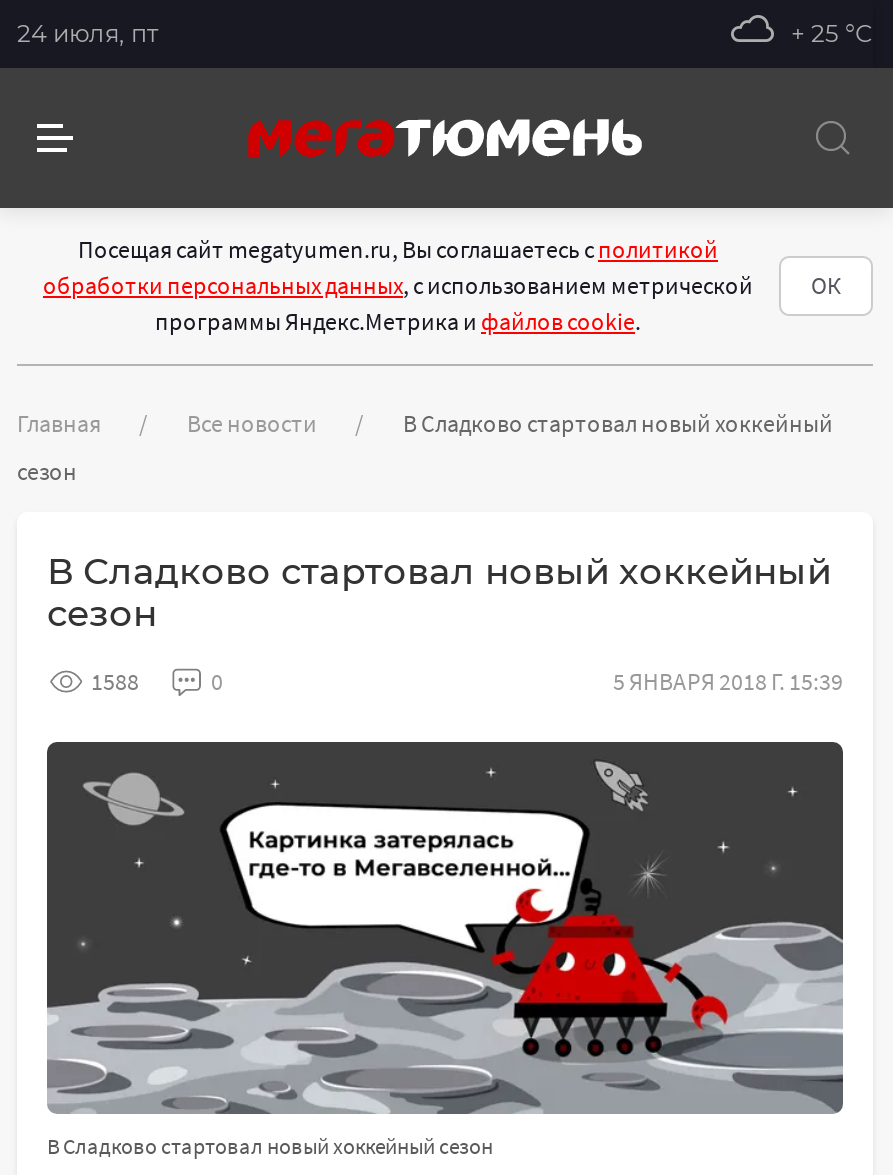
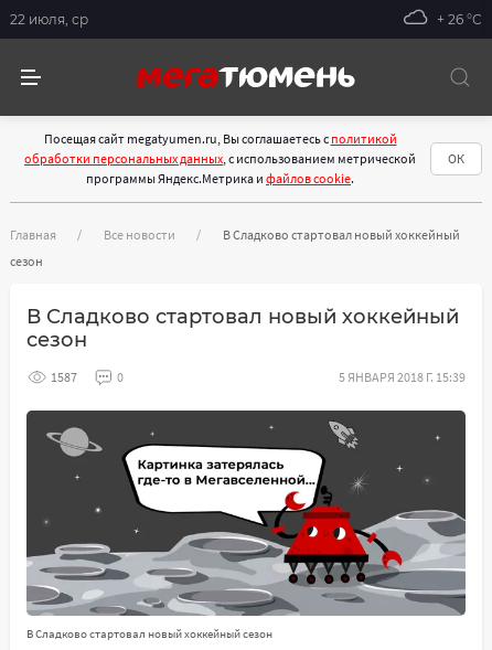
- 24 июля, пт
+ 22 июля, ср

- + 25 °С
+ + 26 °С

- 1588
+ 1587
